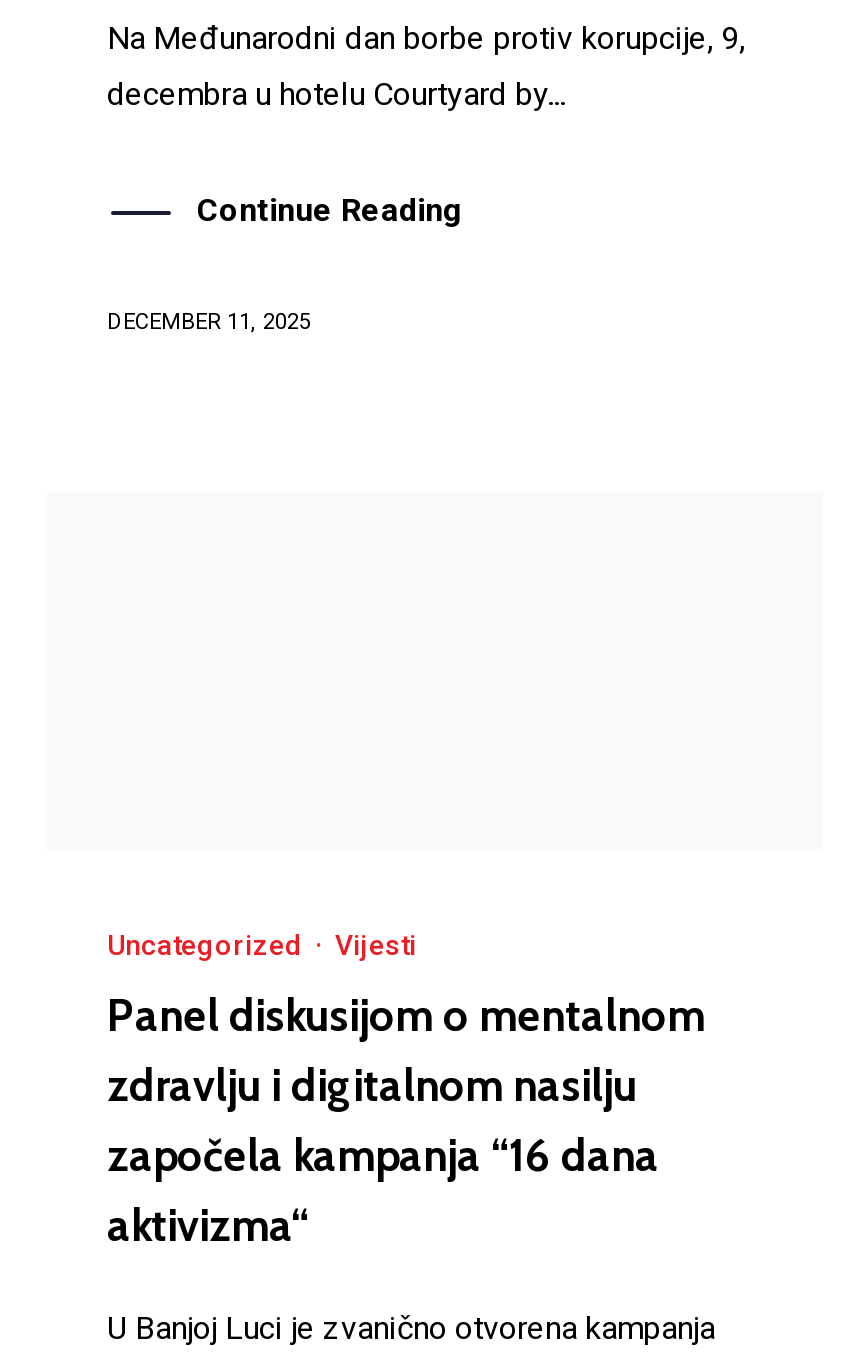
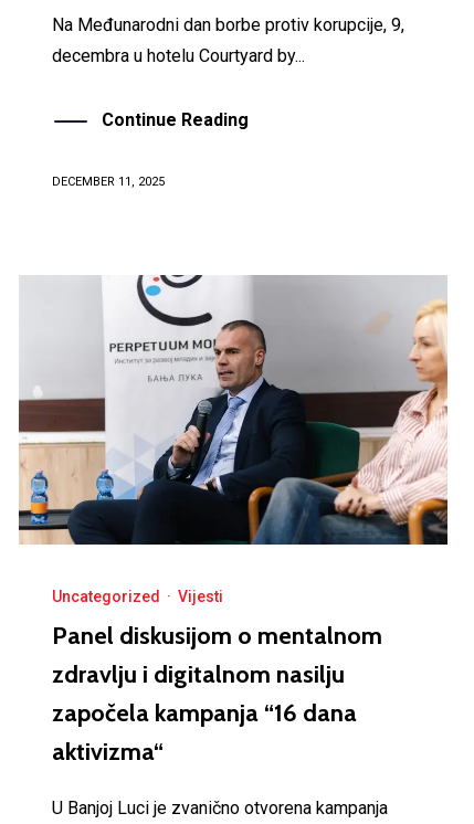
+ [image]
